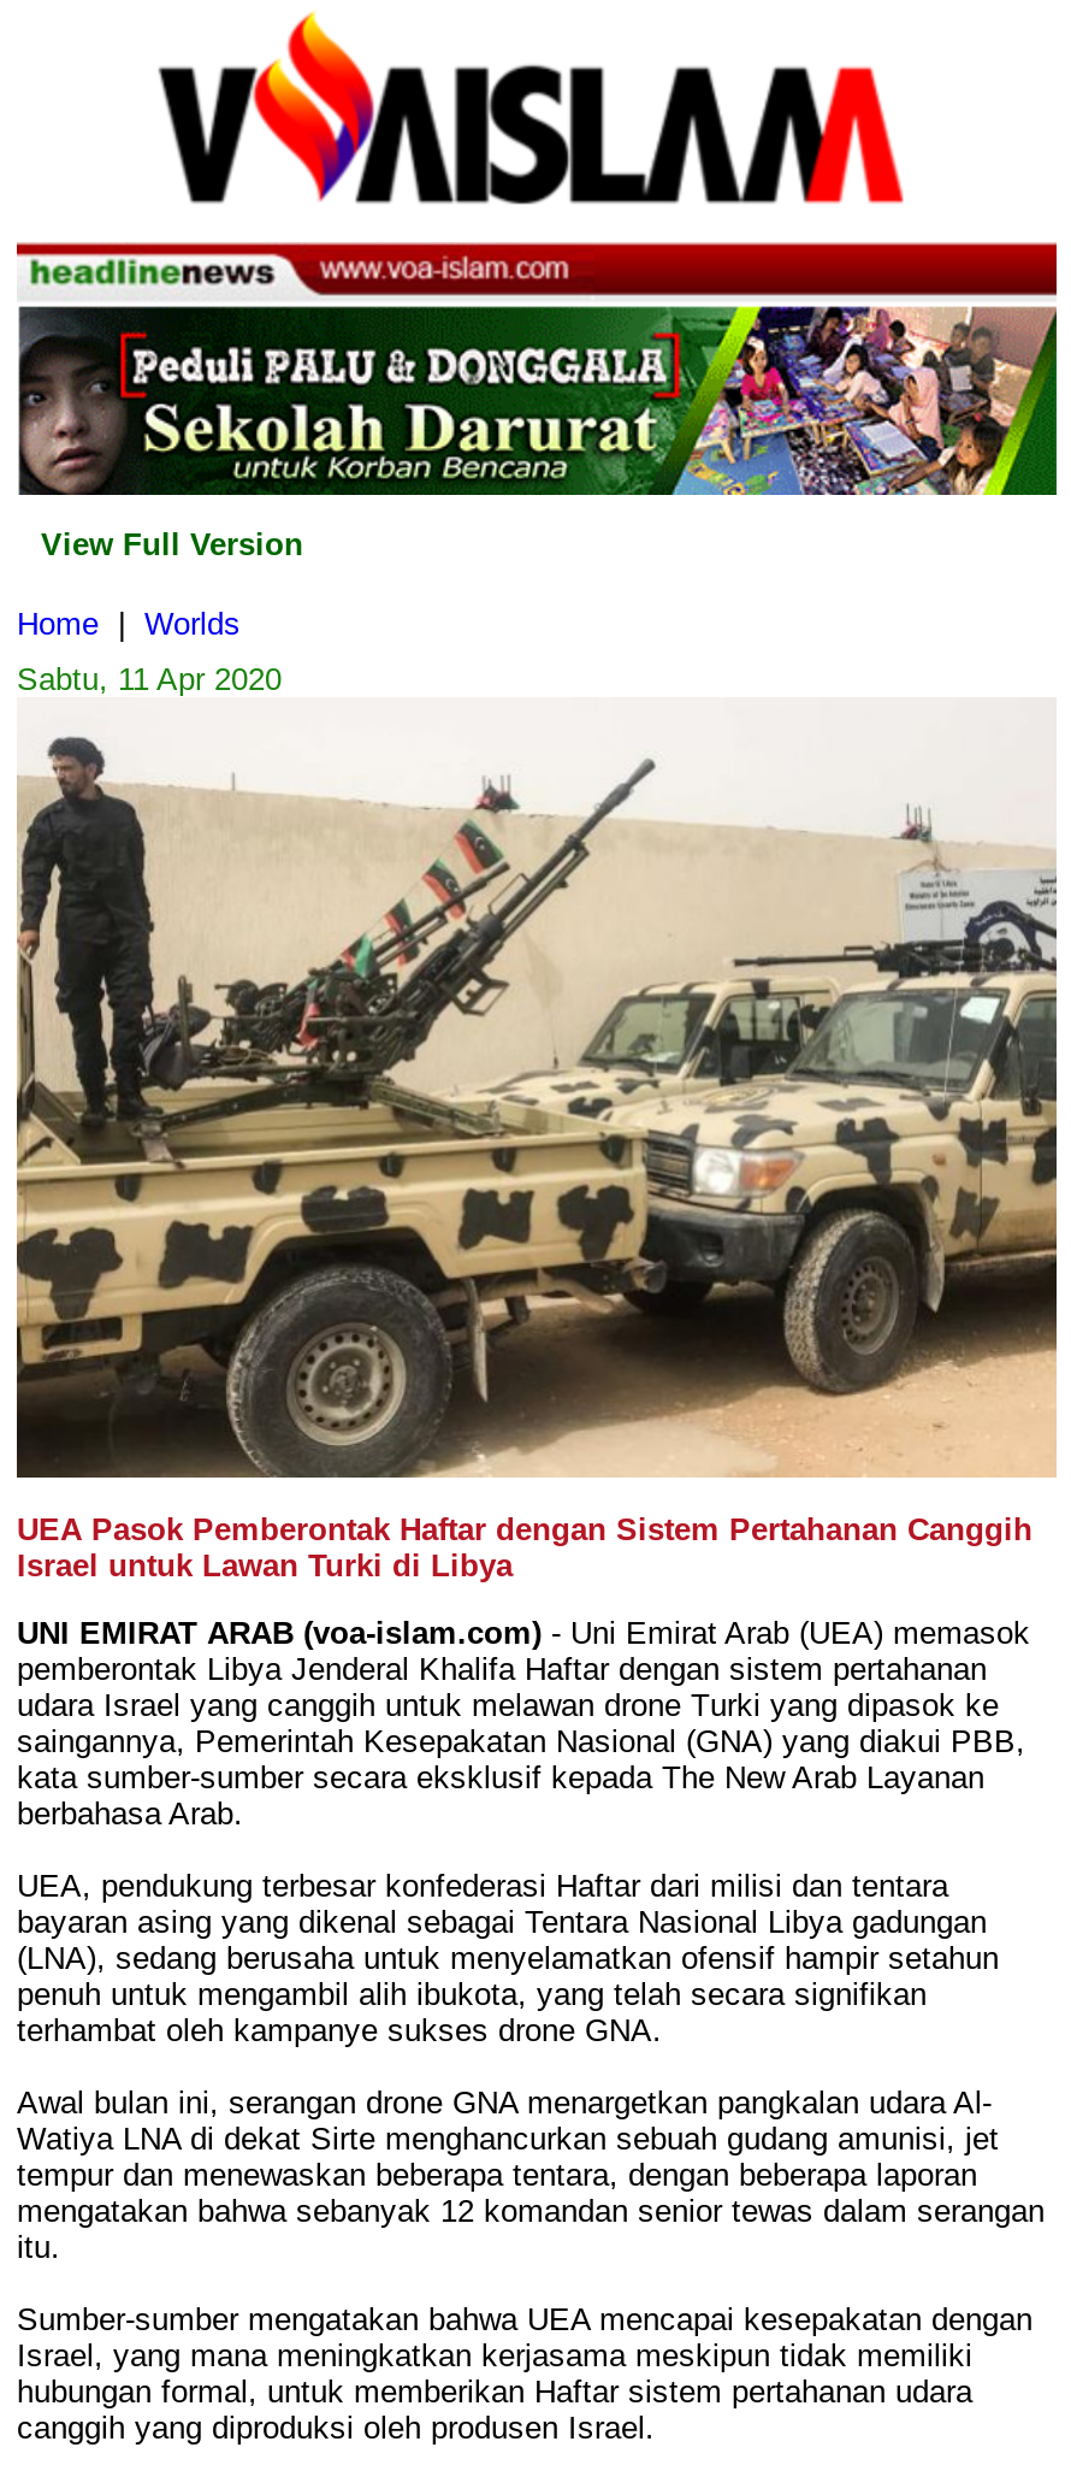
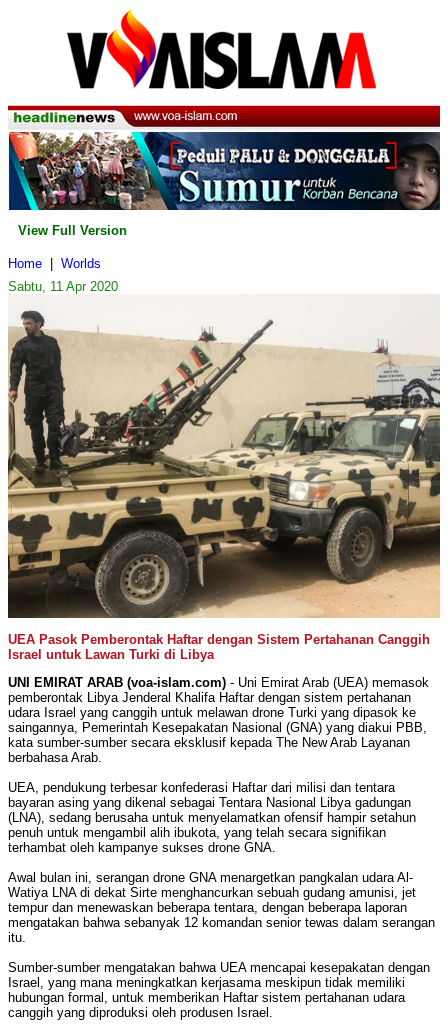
- [image]
+ [image]
